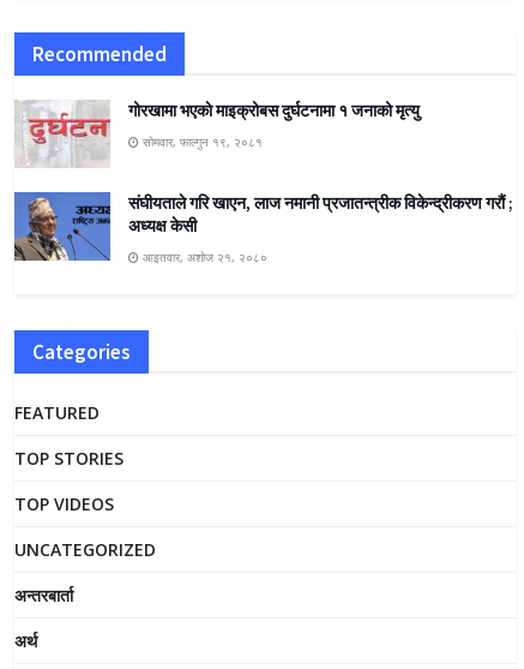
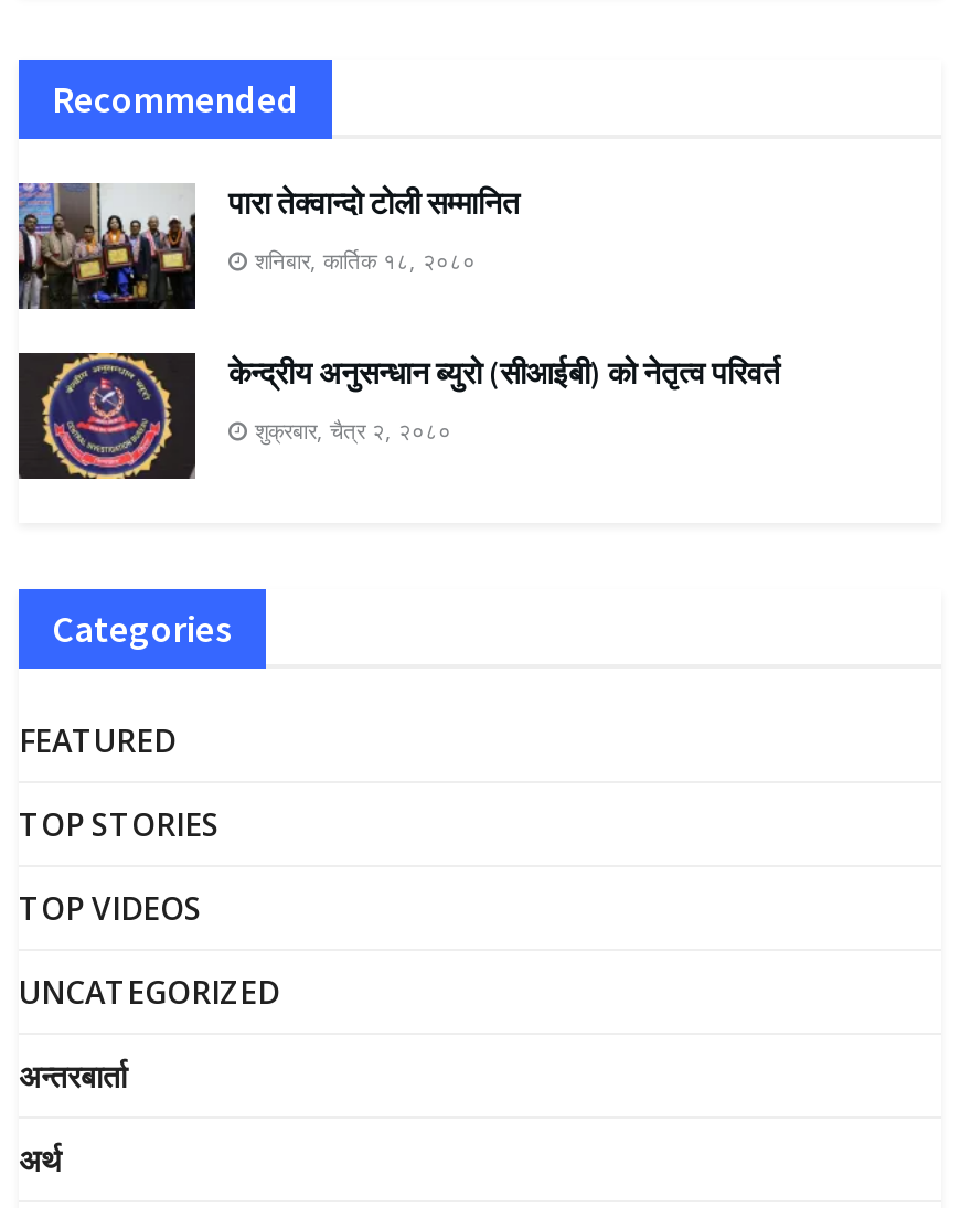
- [image]
- गोरखामा भएकाे माइक्रोबस दुर्घटनामा १ जनाको मृत्यु
+ [image]
+ पारा तेक्वान्दो टोली सम्मानित

- सोमवार, फाल्गुन १९, २०८१
+ शनिबार, कार्तिक १८, २०८०

- [image]
- संघीयताले गरि खाएन, लाज नमानी प्रजातन्त्रीक विकेन्द्रीकरण गरौं ;
- अध्यक्ष केसी
+ [image]
+ केन्द्रीय अनुसन्धान ब्युरो (सीआईबी) को नेतृत्व परिवर्त

- आइतवार, अशोज २१, २०८०
+ शुक्रबार, चैत्र २, २०८०
